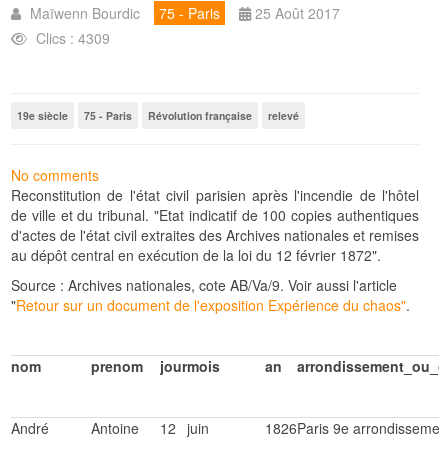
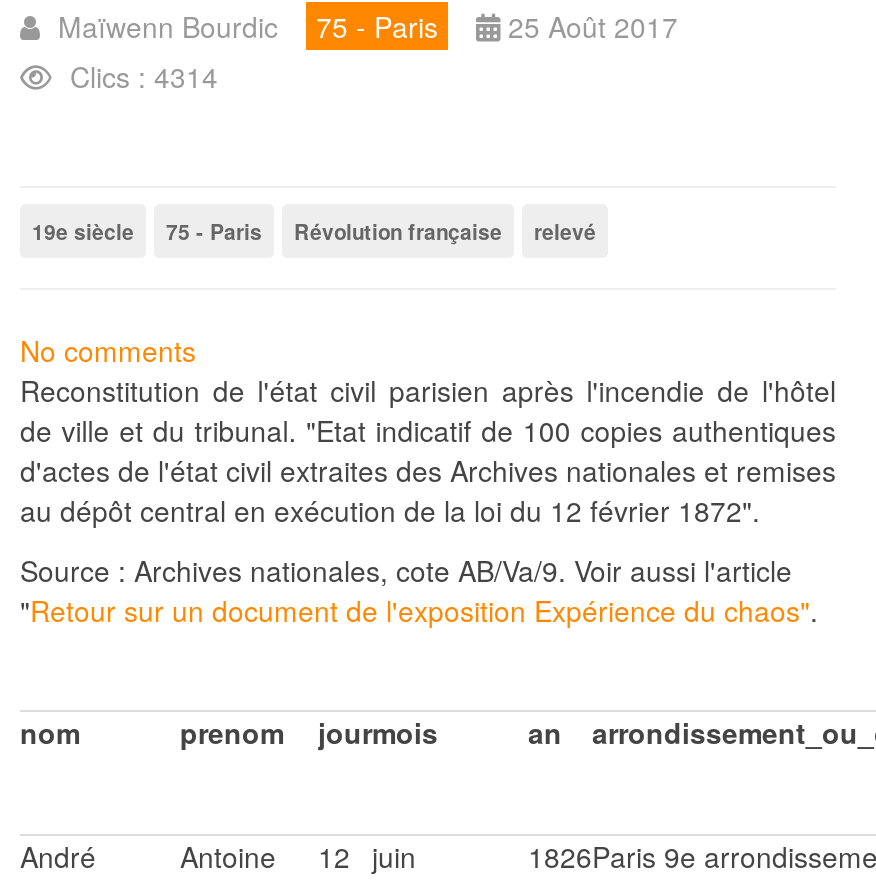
- Clics : 4309
+ Clics : 4314
